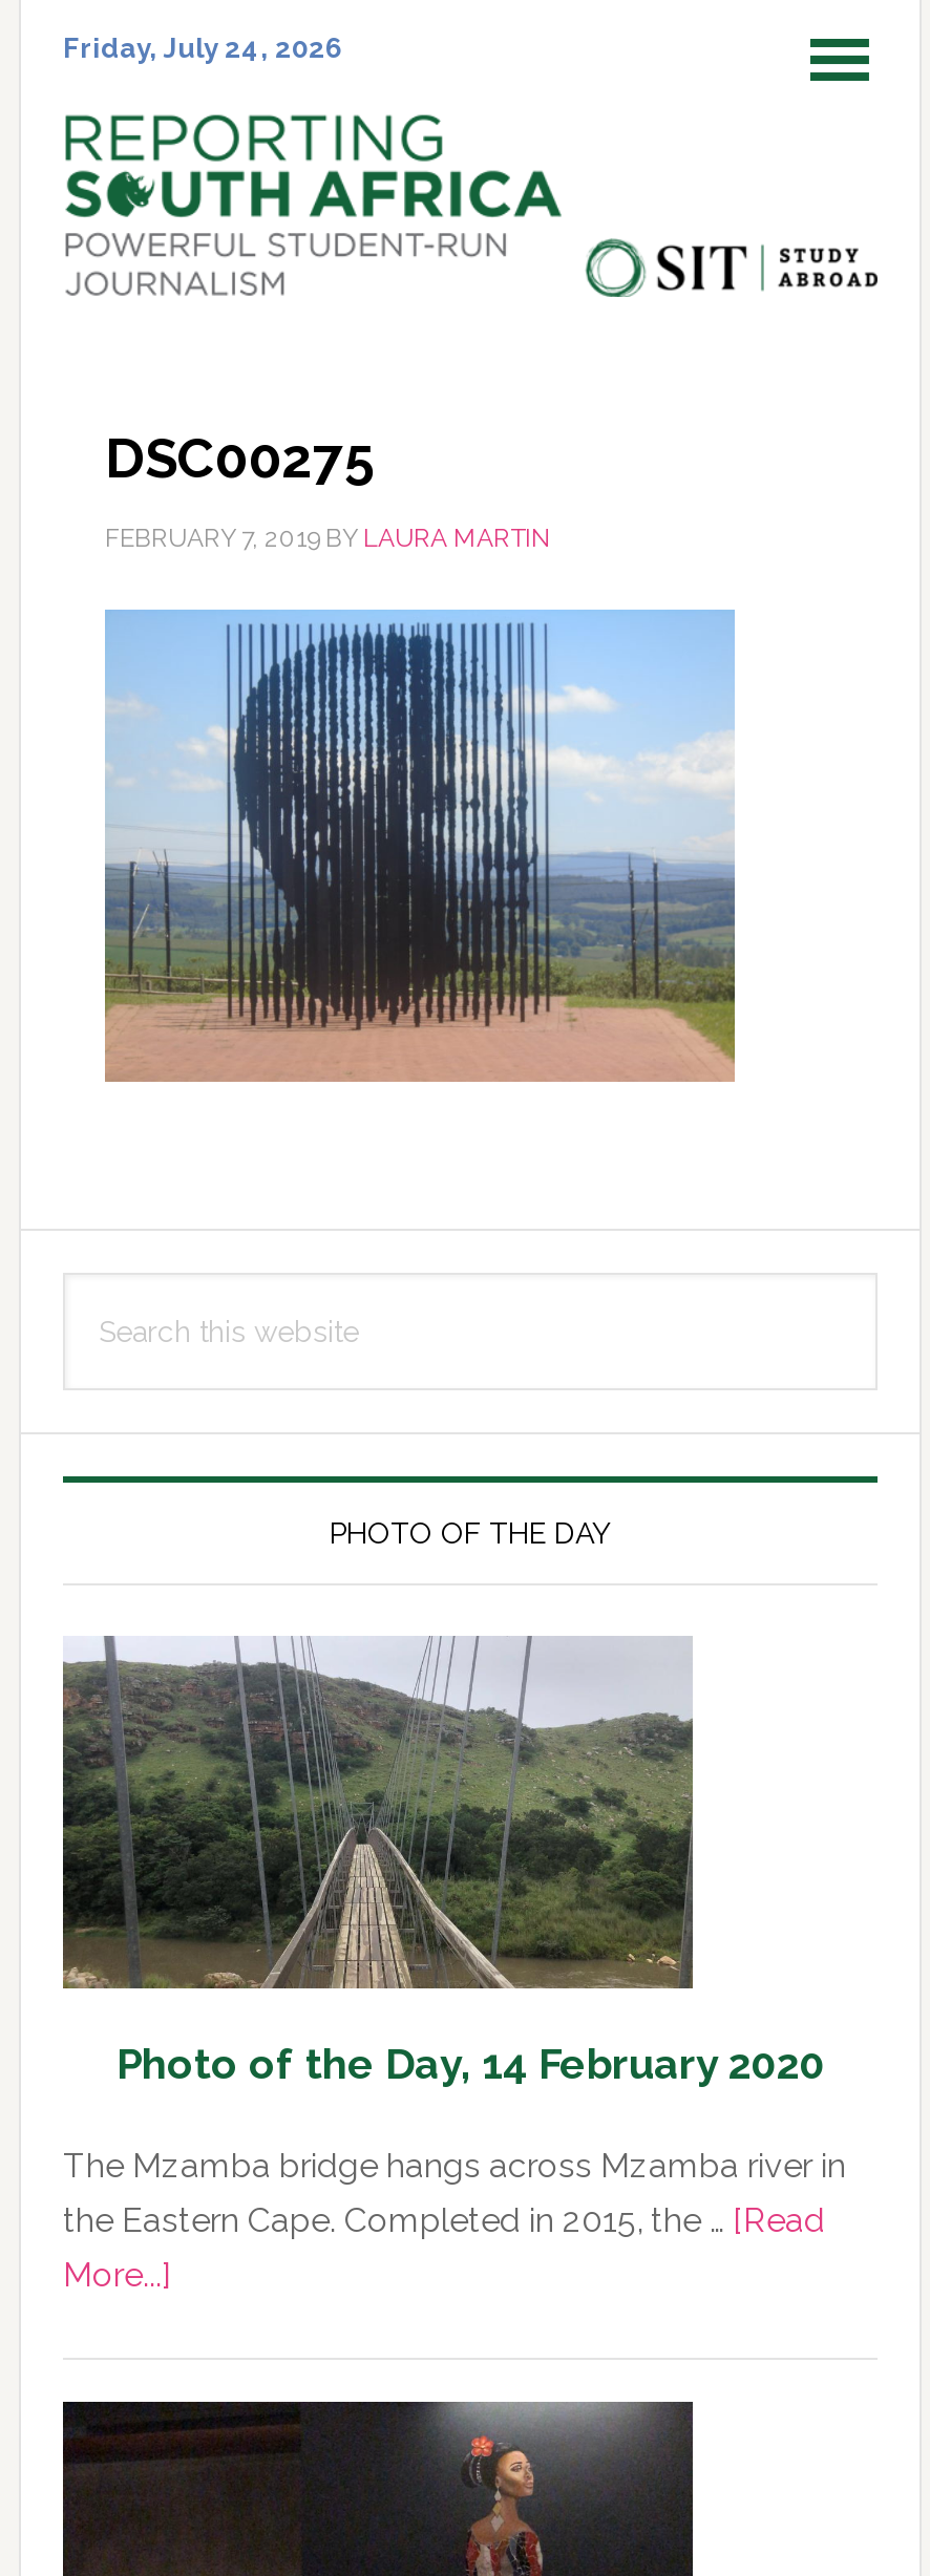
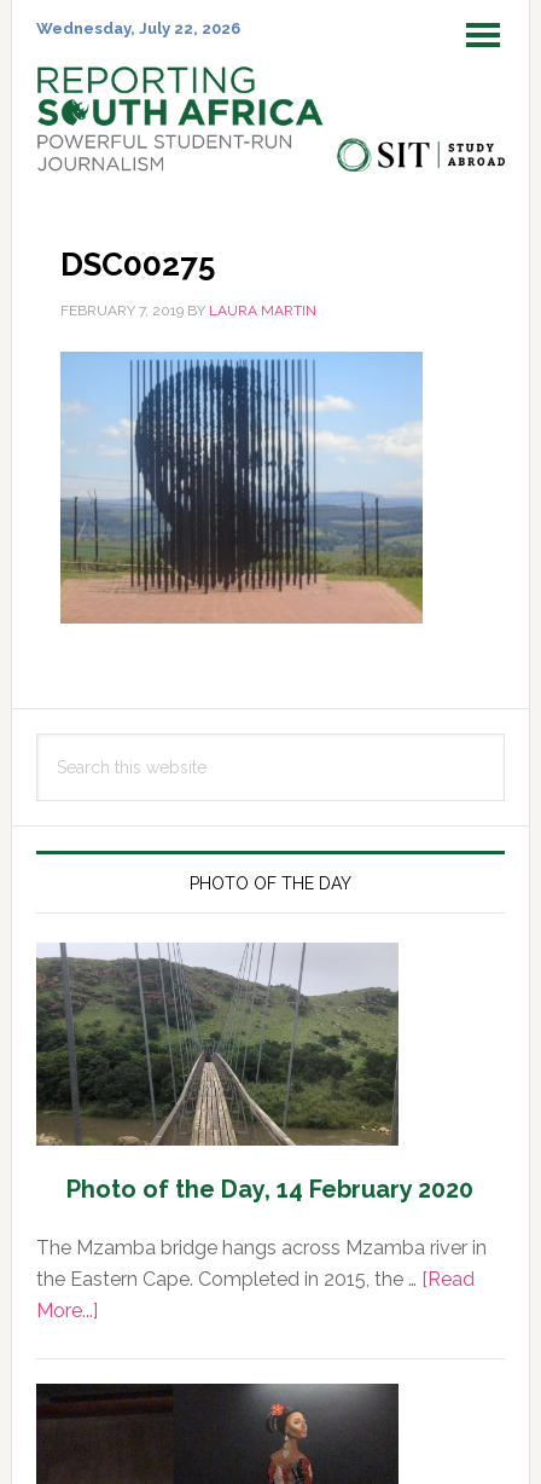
- Friday, July 24, 2026
+ Wednesday, July 22, 2026
